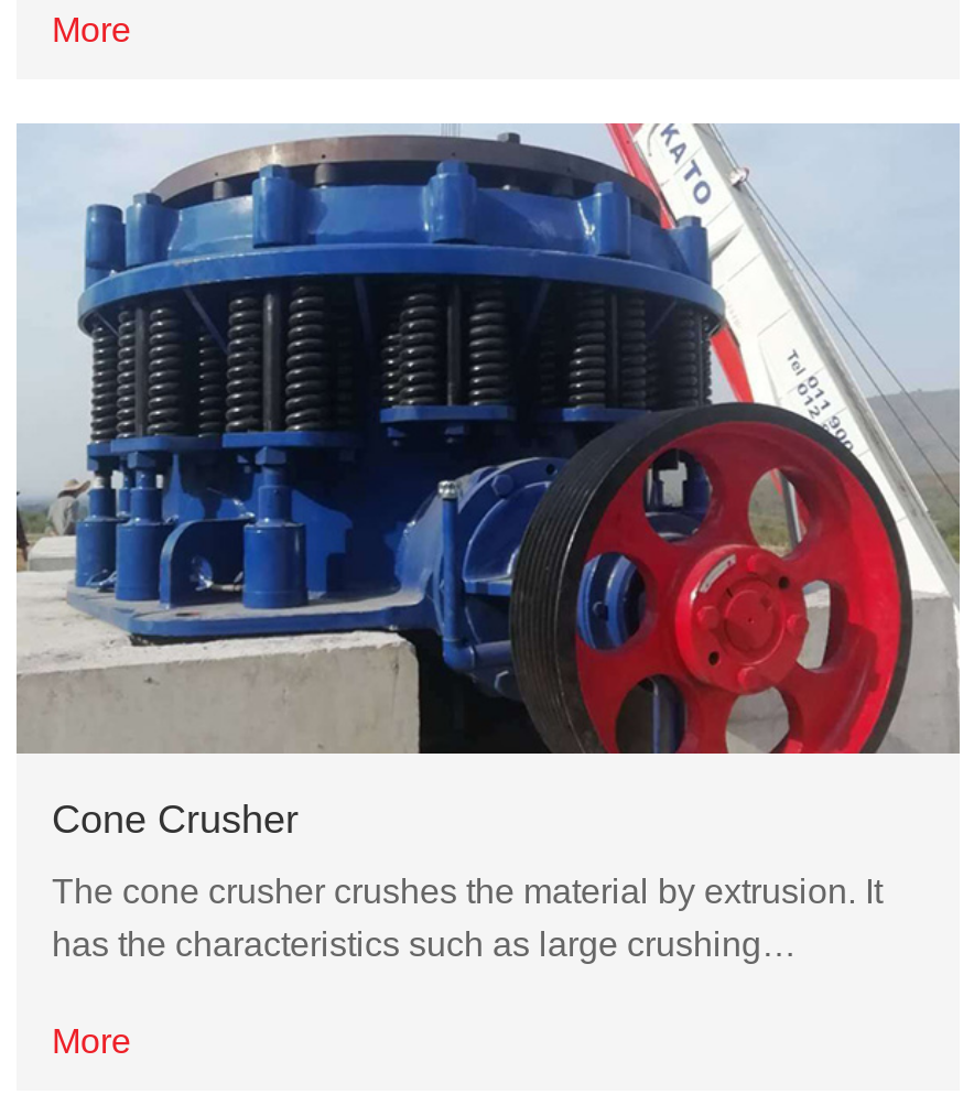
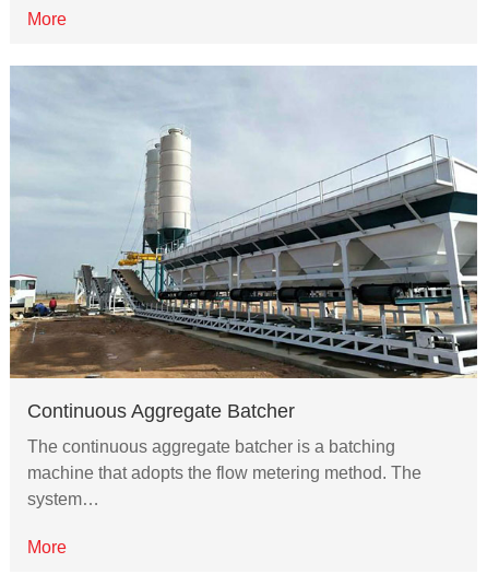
- [image]
- Cone Crusher
+ [image]
+ Continuous Aggregate Batcher

- The cone crusher crushes the material by extrusion. It
- has the characteristics such as large crushing…
+ The continuous aggregate batcher is a batching
+ machine that adopts the flow metering method. The
+ system…
